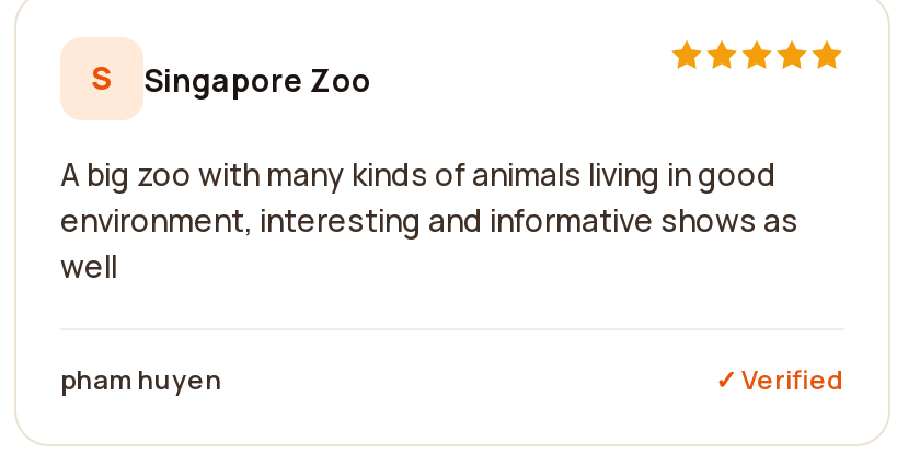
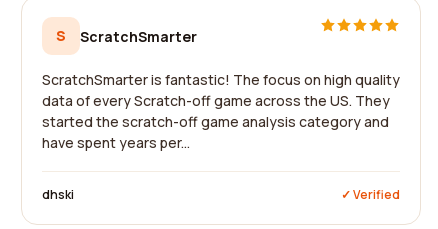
- Singapore Zoo
+ ScratchSmarter

- A big zoo with many kinds of animals living in good
- environment, interesting and informative shows as
- well
+ ScratchSmarter is fantastic! The focus on high quality
+ data of every Scratch-off game across the US. They
+ started the scratch-off game analysis category and
+ have spent years per...

- pham huyen
+ dhski
